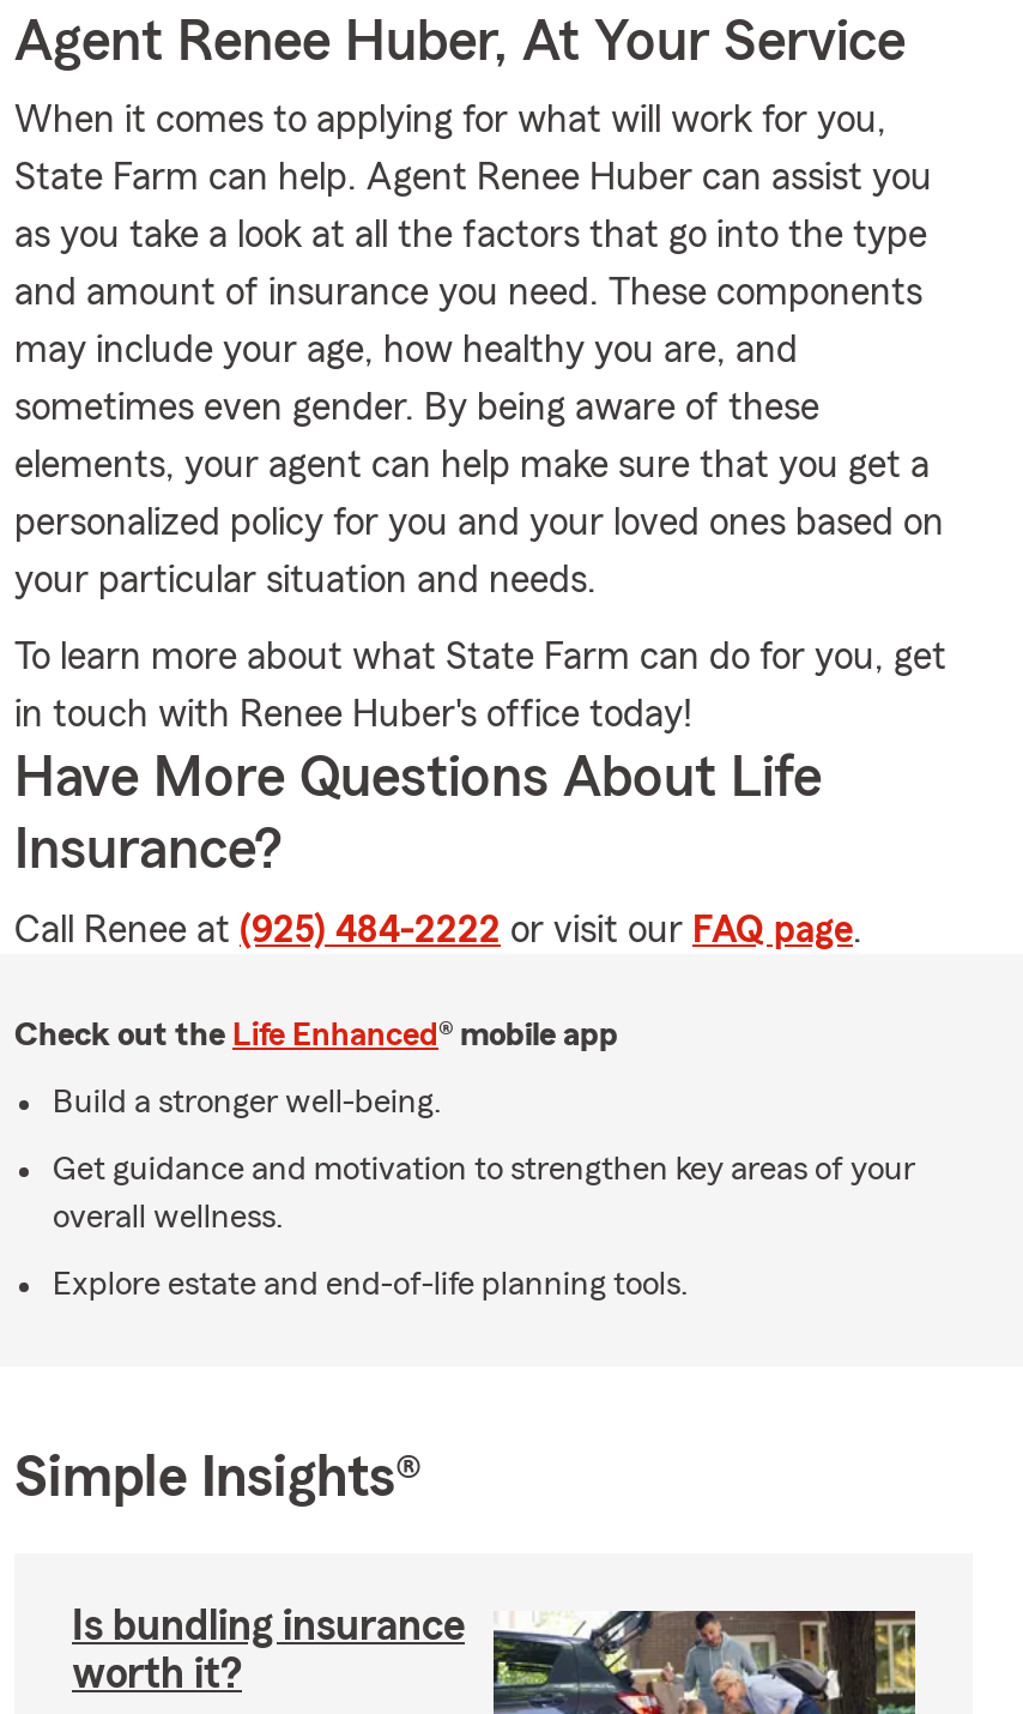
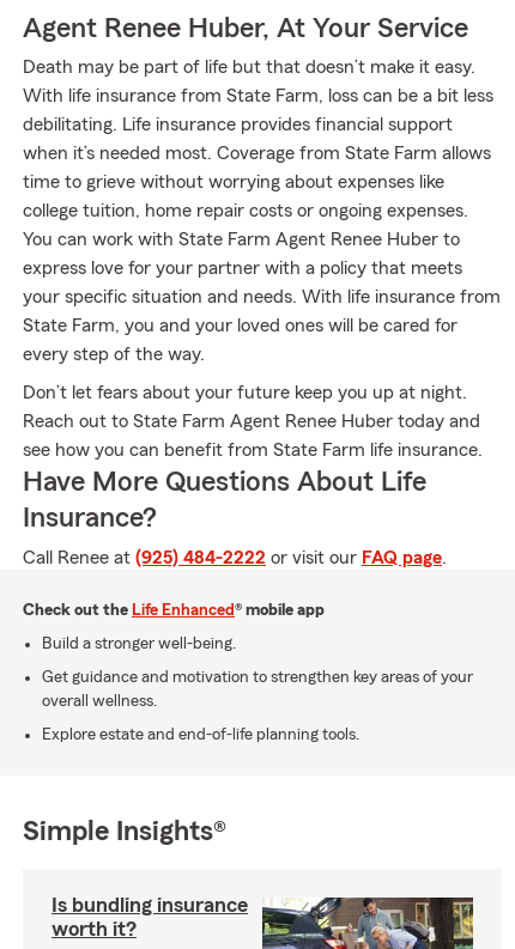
- When it comes to applying for what will work for you,
- State Farm can help. Agent Renee Huber can assist you
- as you take a look at all the factors that go into the type
- and amount of insurance you need. These components
- may include your age, how healthy you are, and
- sometimes even gender. By being aware of these
- elements, your agent can help make sure that you get a
- personalized policy for you and your loved ones based on
- your particular situation and needs.
- To learn more about what State Farm can do for you, get
- in touch with Renee Huber's office today!
+ Death may be part of life but that doesn’t make it easy.
+ With life insurance from State Farm, loss can be a bit less
+ debilitating. Life insurance provides financial support
+ when it’s needed most. Coverage from State Farm allows
+ time to grieve without worrying about expenses like
+ college tuition, home repair costs or ongoing expenses.
+ You can work with State Farm Agent Renee Huber to
+ express love for your partner with a policy that meets
+ your specific situation and needs. With life insurance from
+ State Farm, you and your loved ones will be cared for
+ every step of the way.
+ Don’t let fears about your future keep you up at night.
+ Reach out to State Farm Agent Renee Huber today and
+ see how you can benefit from State Farm life insurance.
